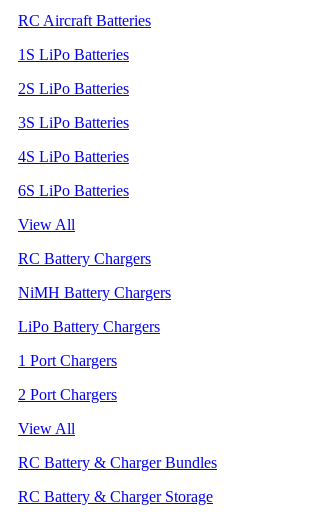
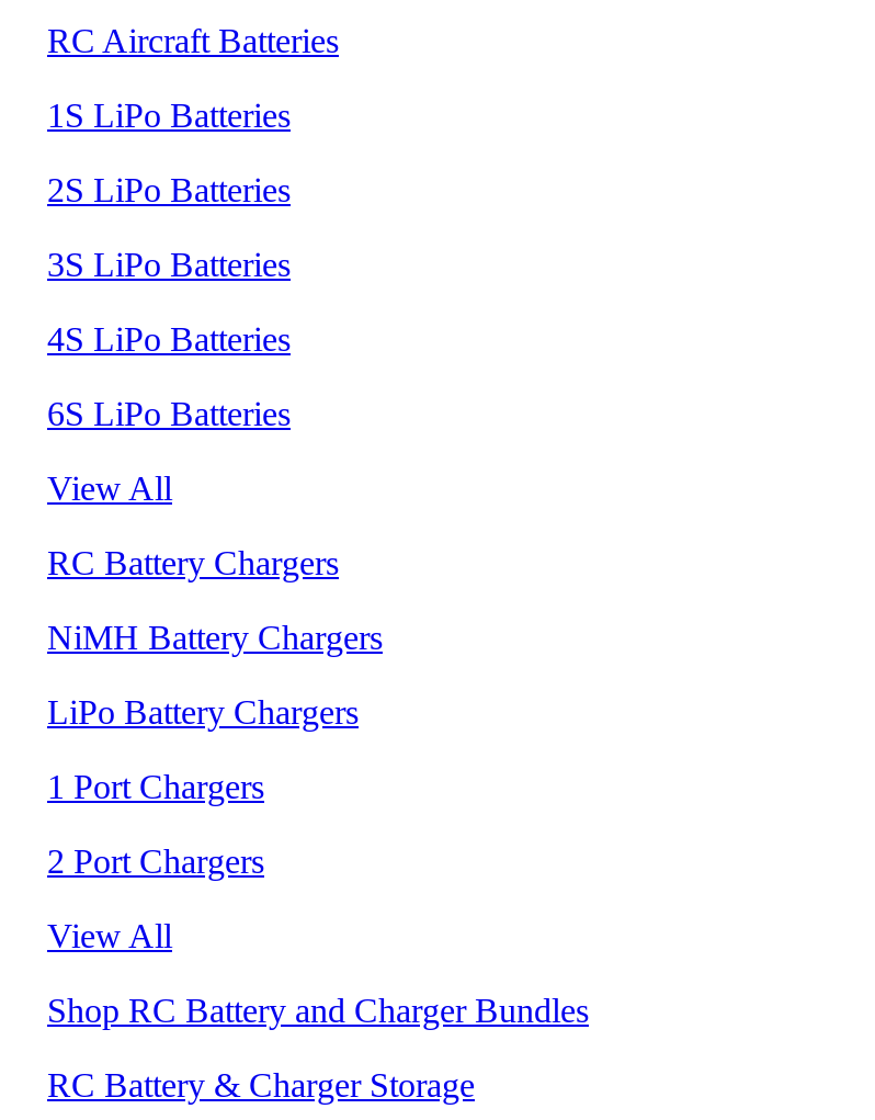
- RC Battery & Charger Bundles
+ Shop RC Battery and Charger Bundles
